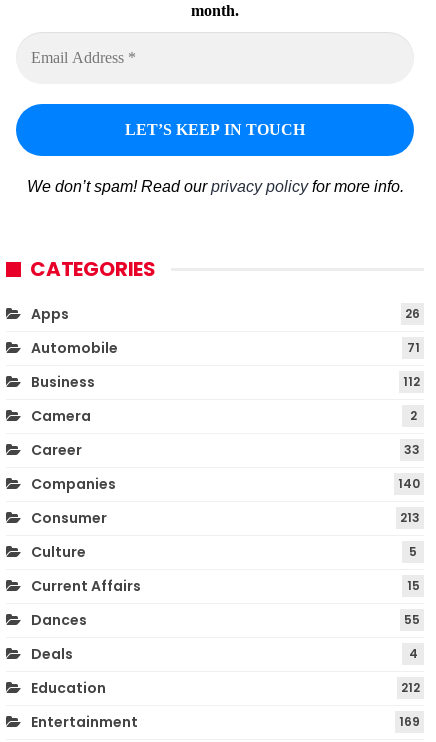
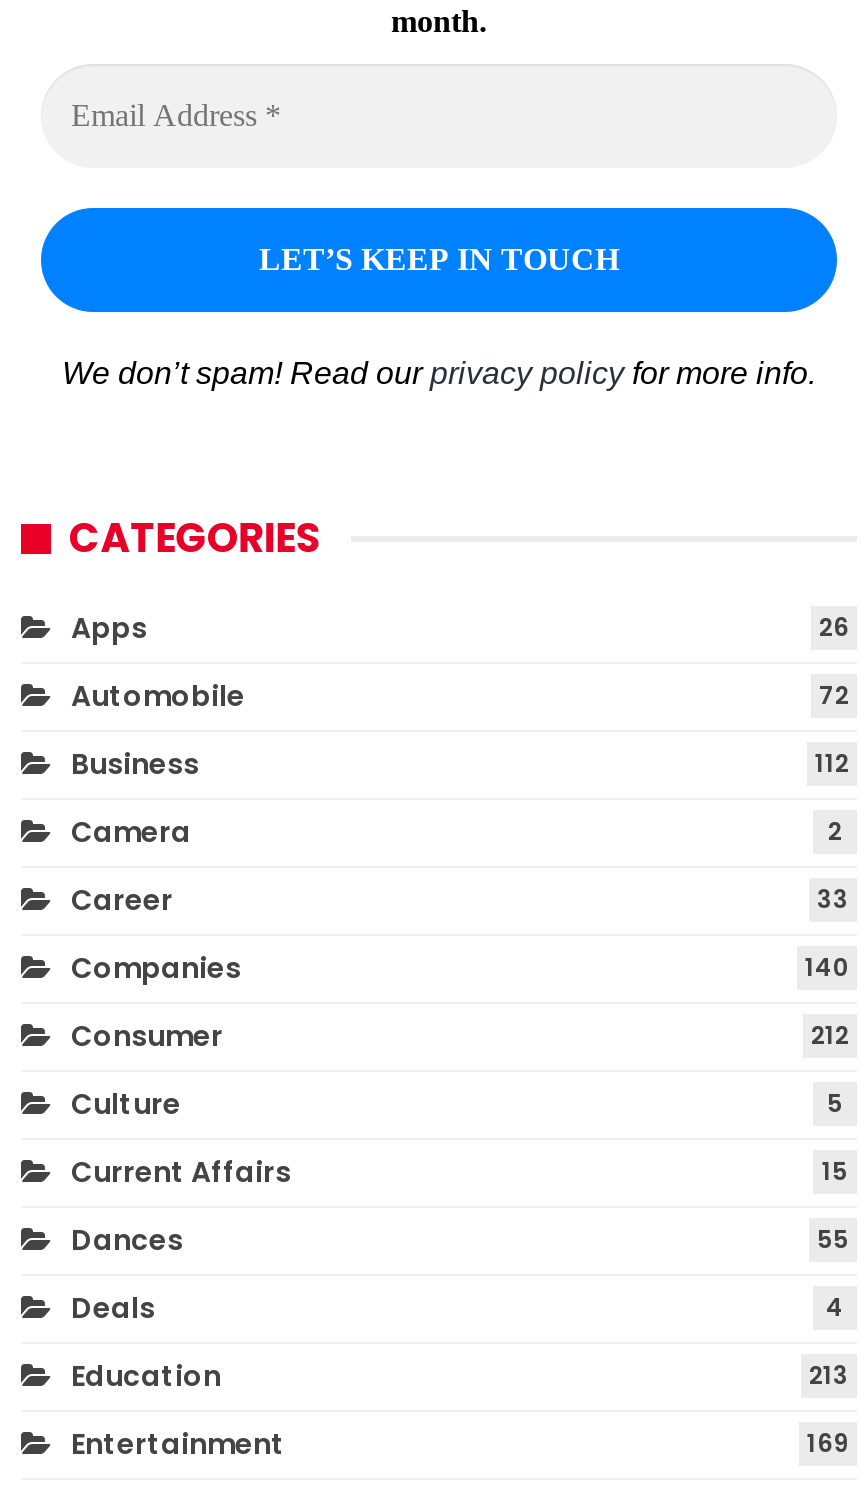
- 71
+ 72

- 213
+ 212

- 212
+ 213
